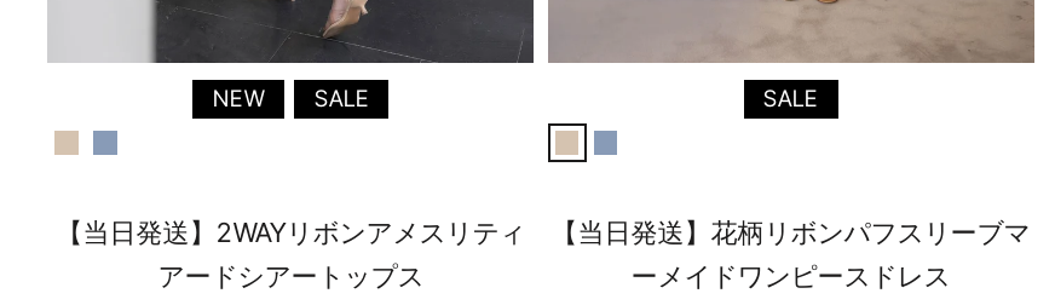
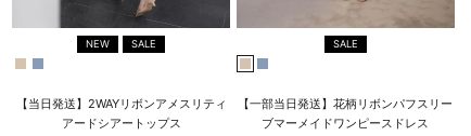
- 【当日発送】花柄リボンパフスリーブマ
- ーメイドワンピースドレス
+ 【一部当日発送】花柄リボンパフスリー
+ ブマーメイドワンピースドレス
